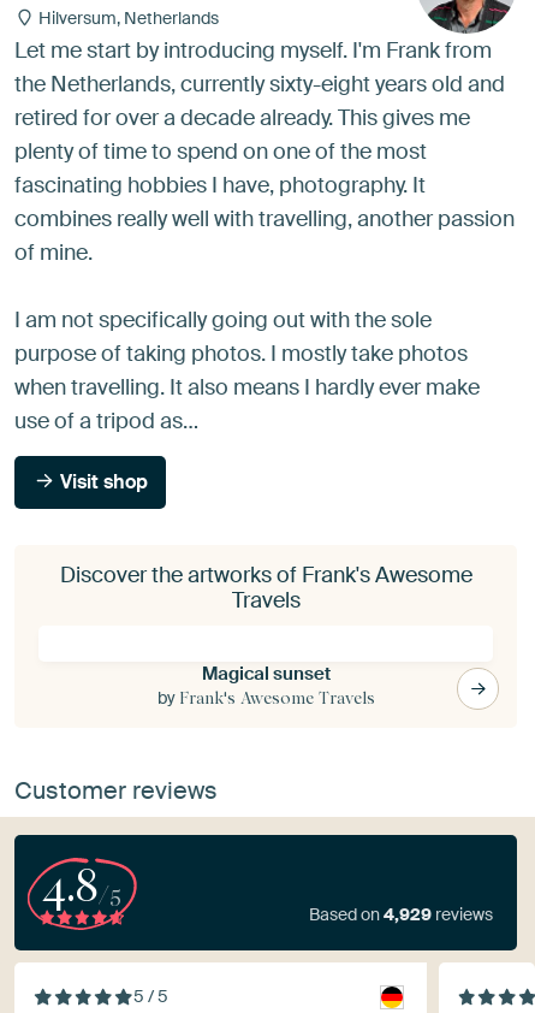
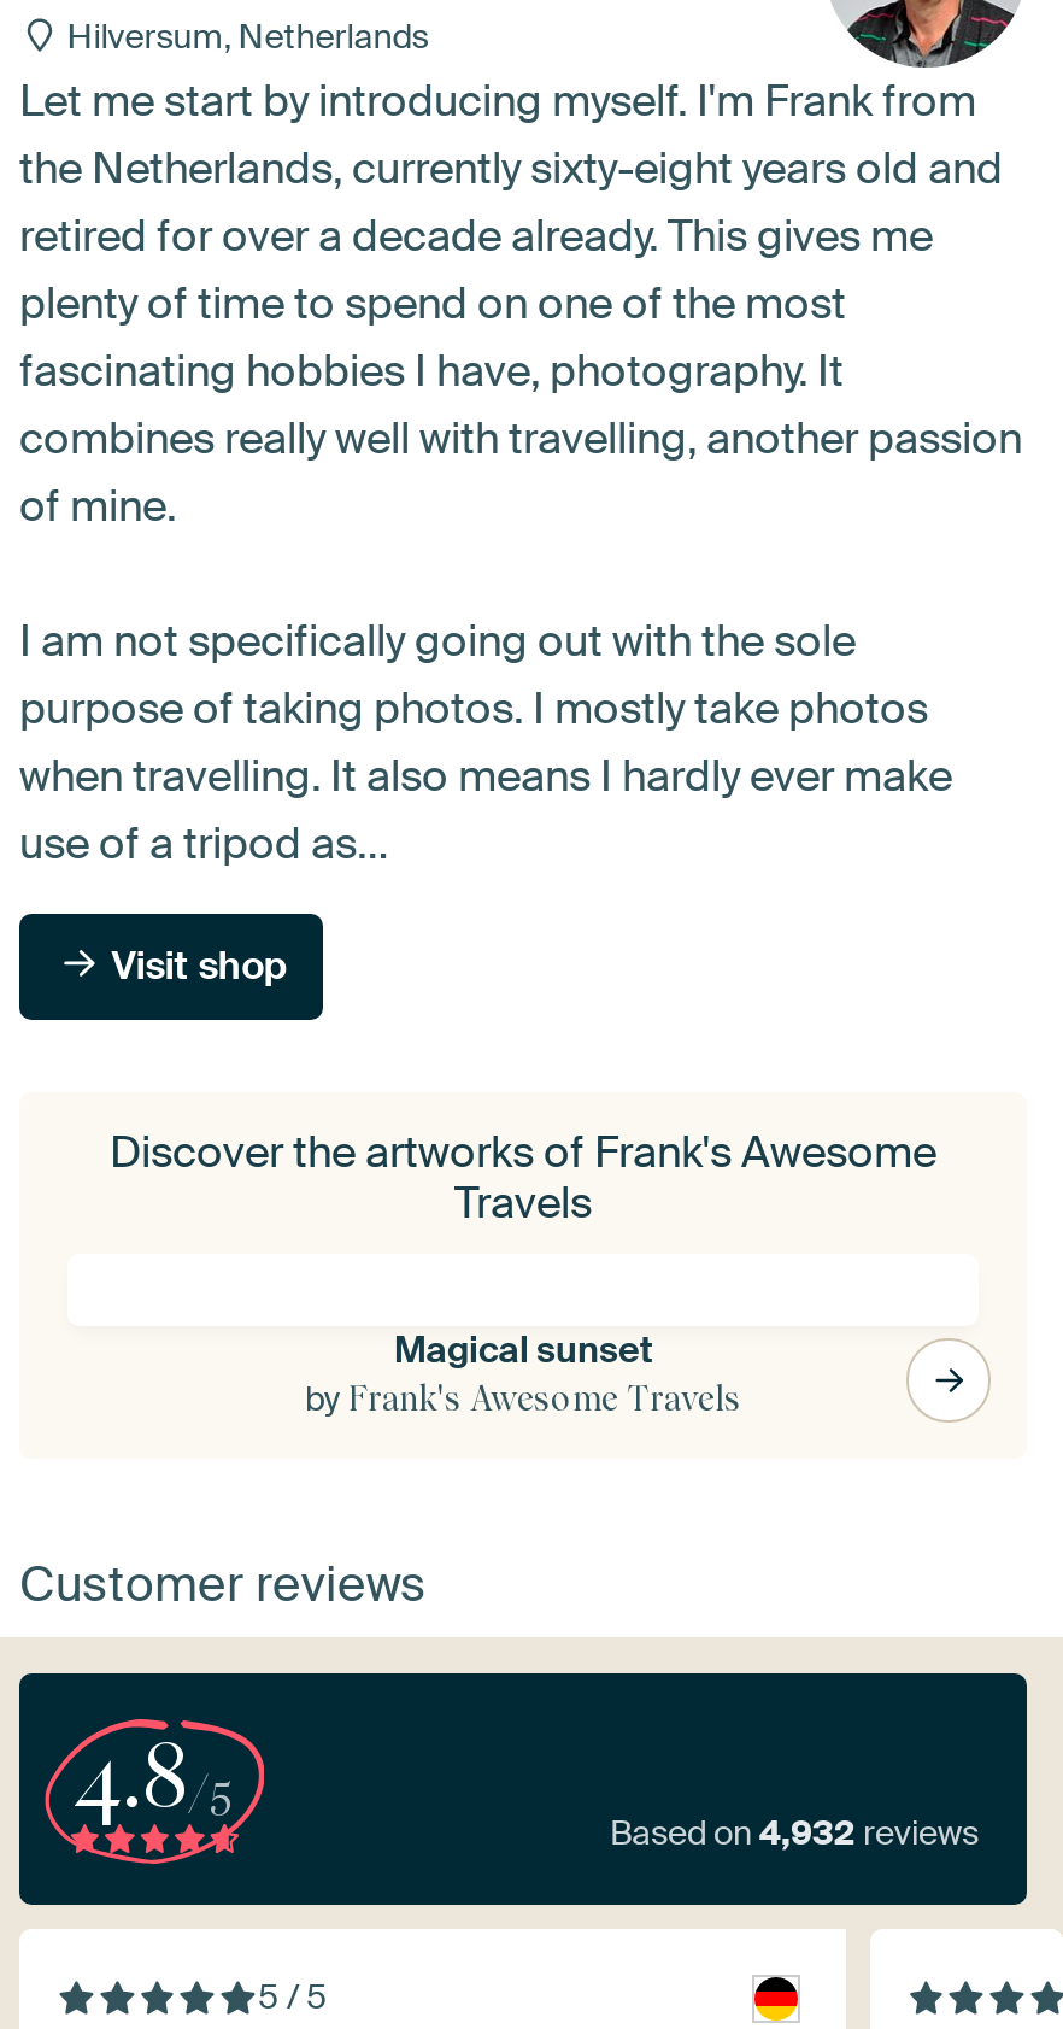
- Based on 4,929 reviews
+ Based on 4,932 reviews
